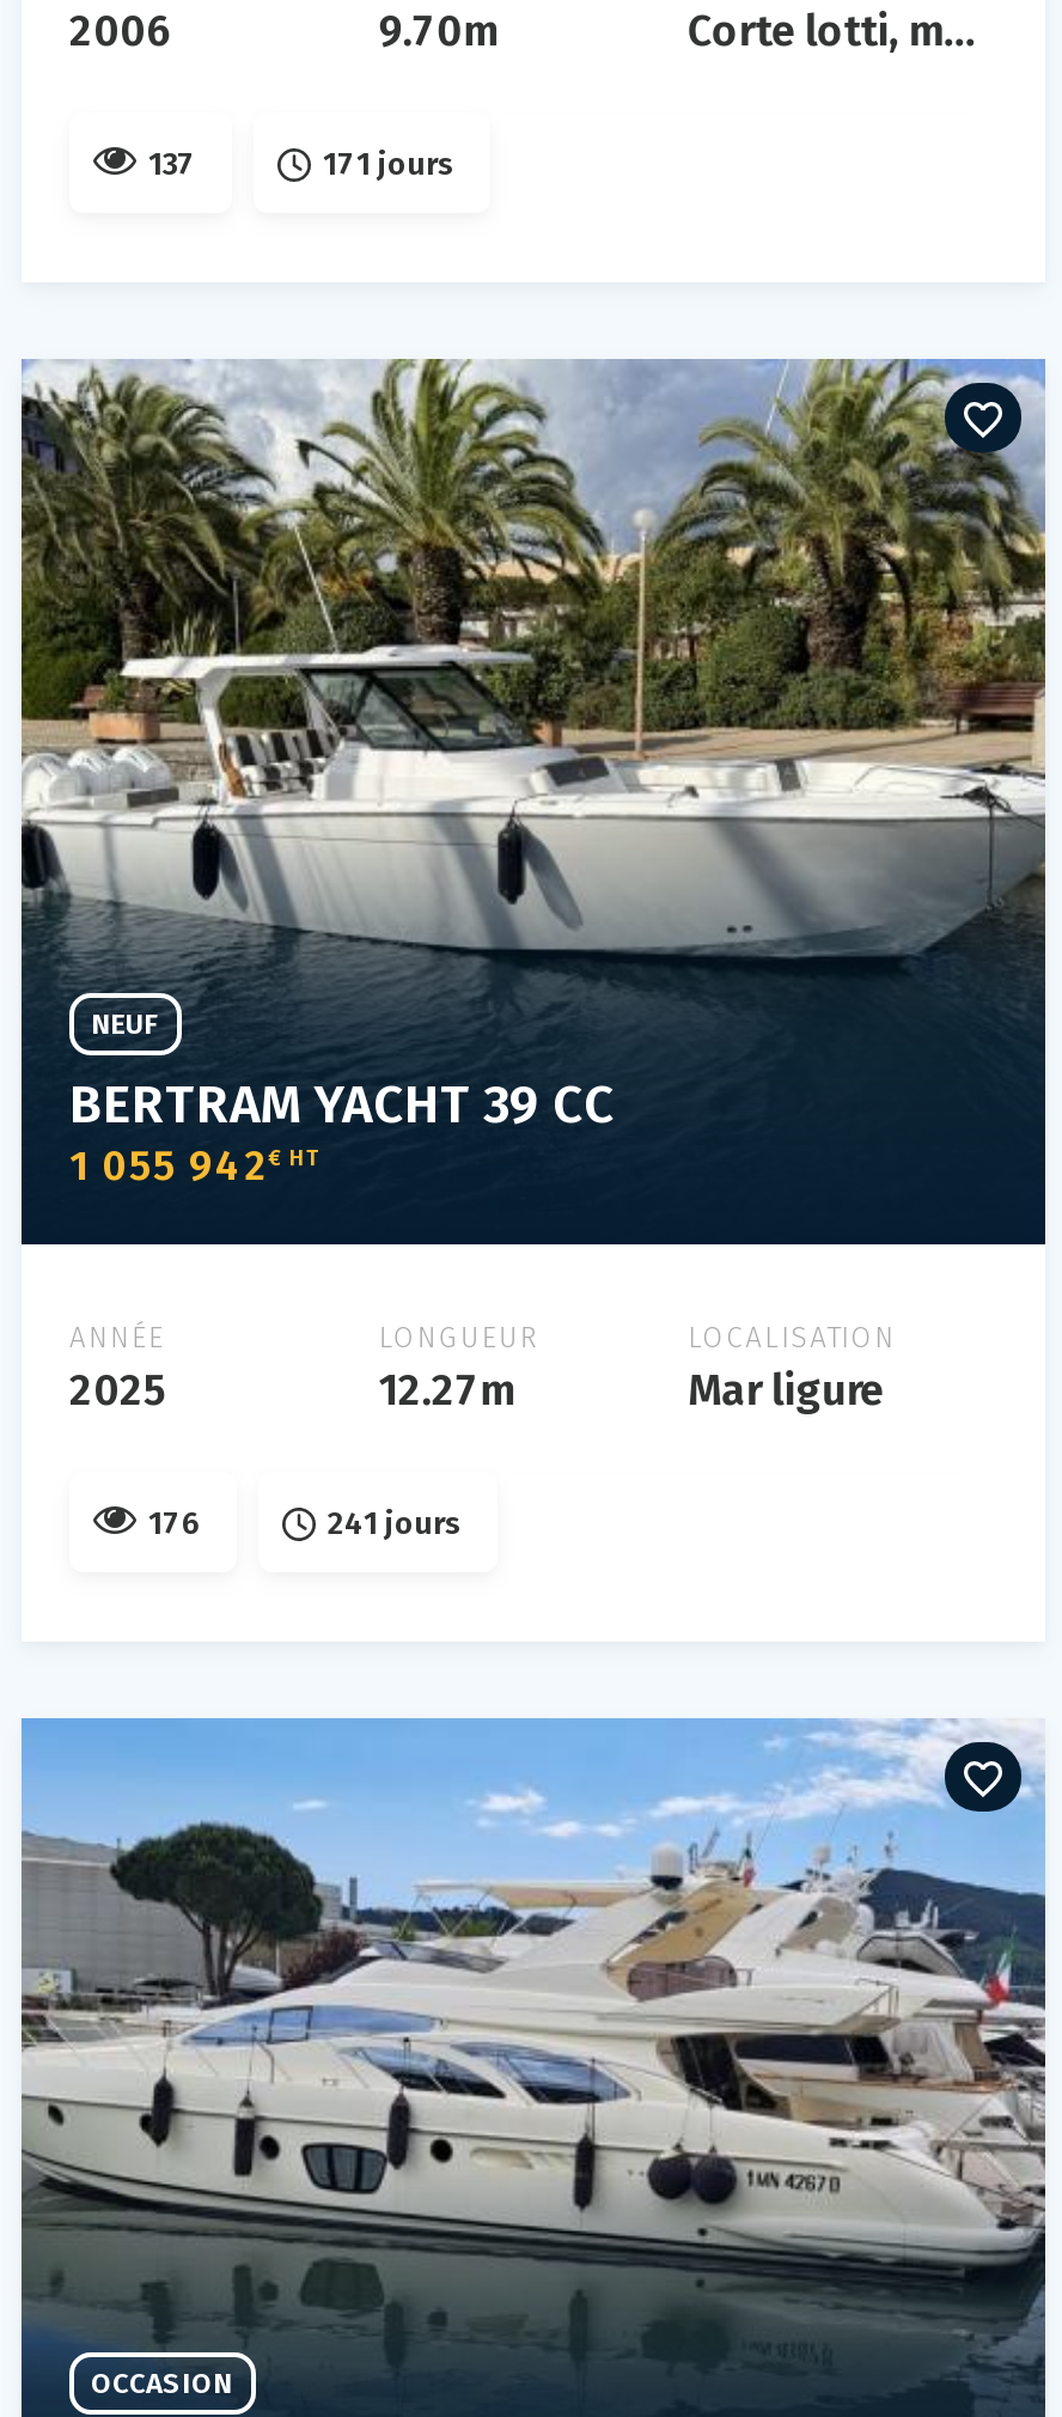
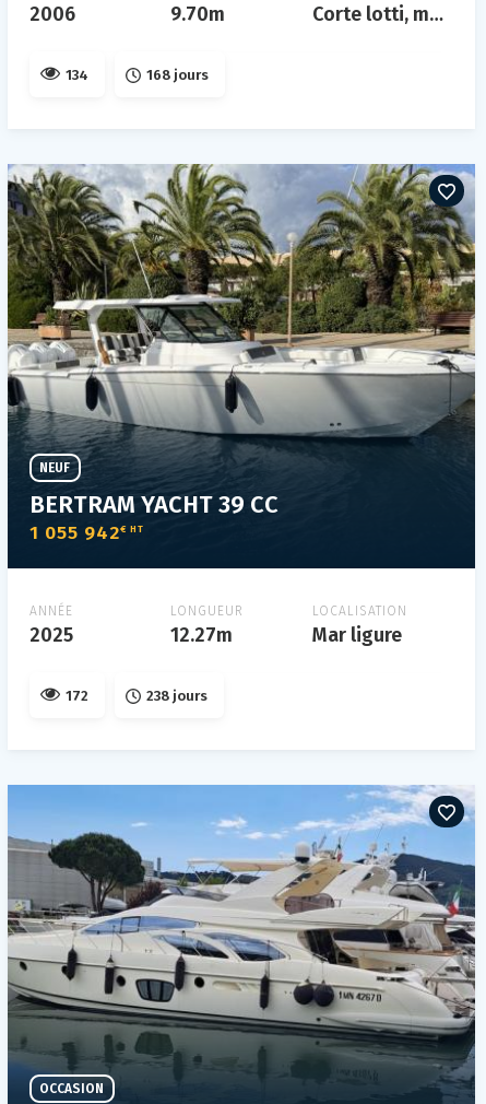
- 137
+ 134

- 171 jours
+ 168 jours

- 176
+ 172

- 241 jours
+ 238 jours
